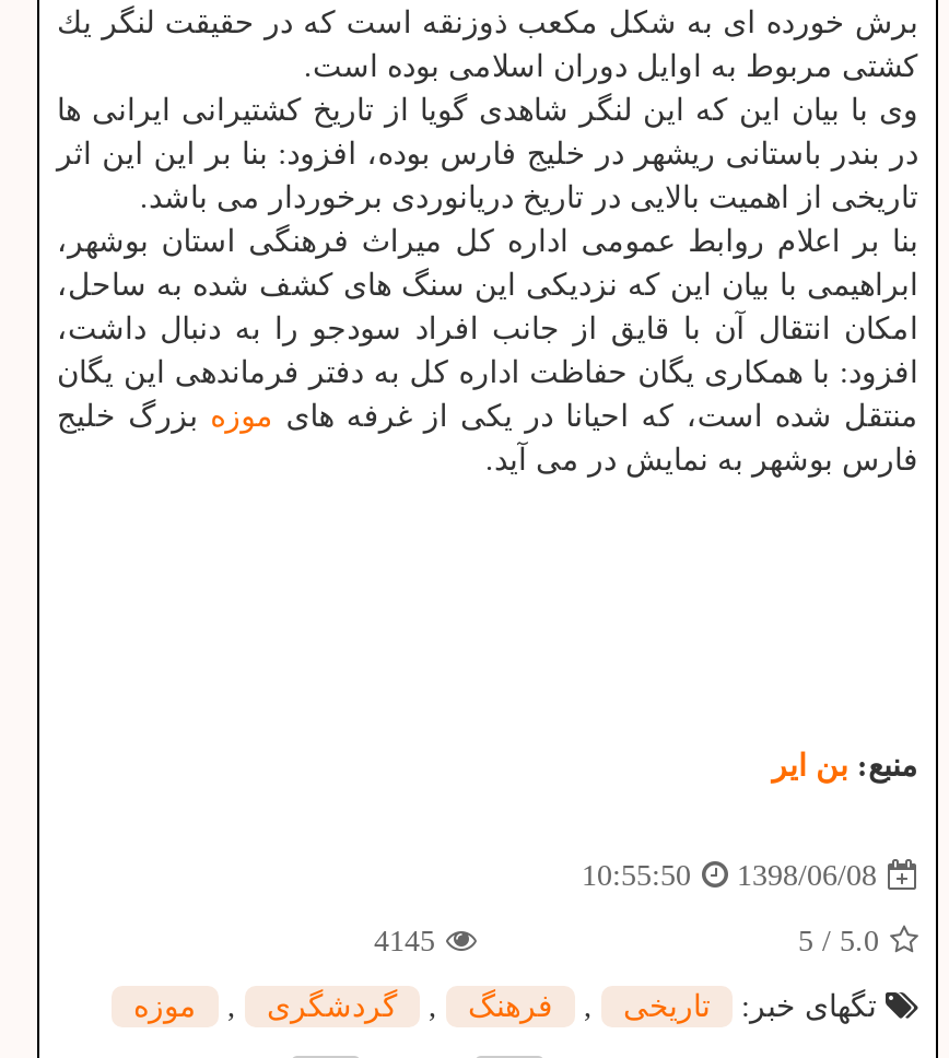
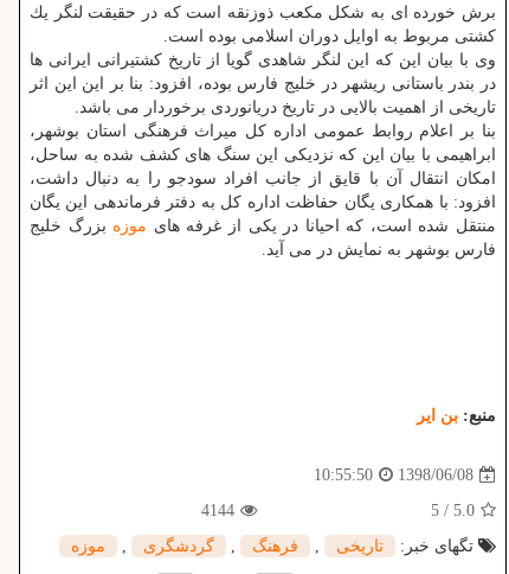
- 4145
+ 4144
